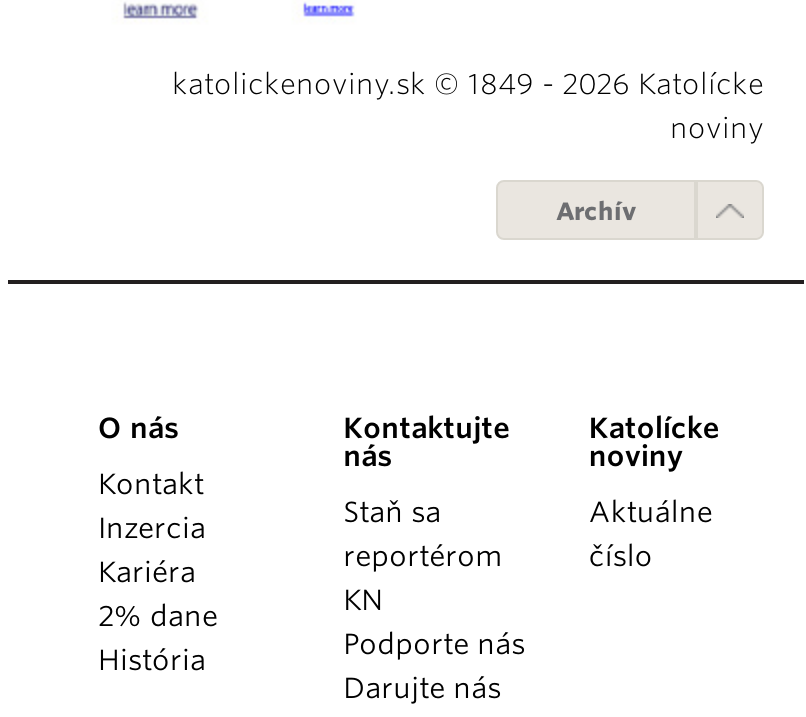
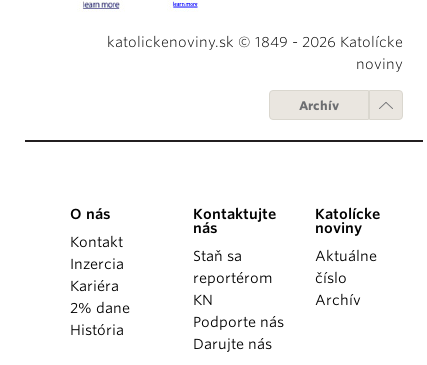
+ Archív
